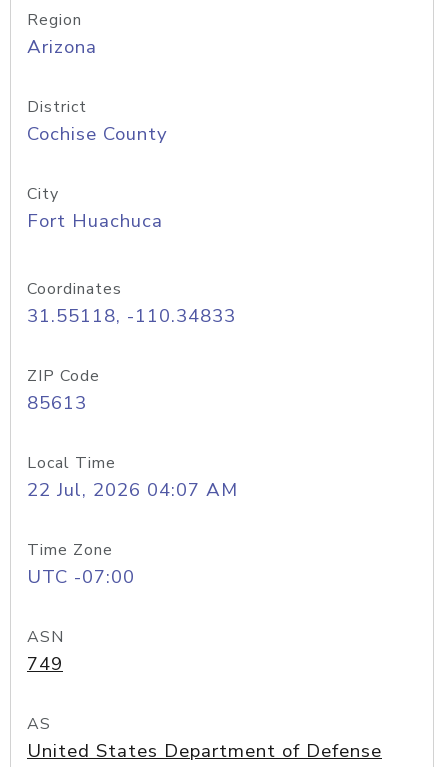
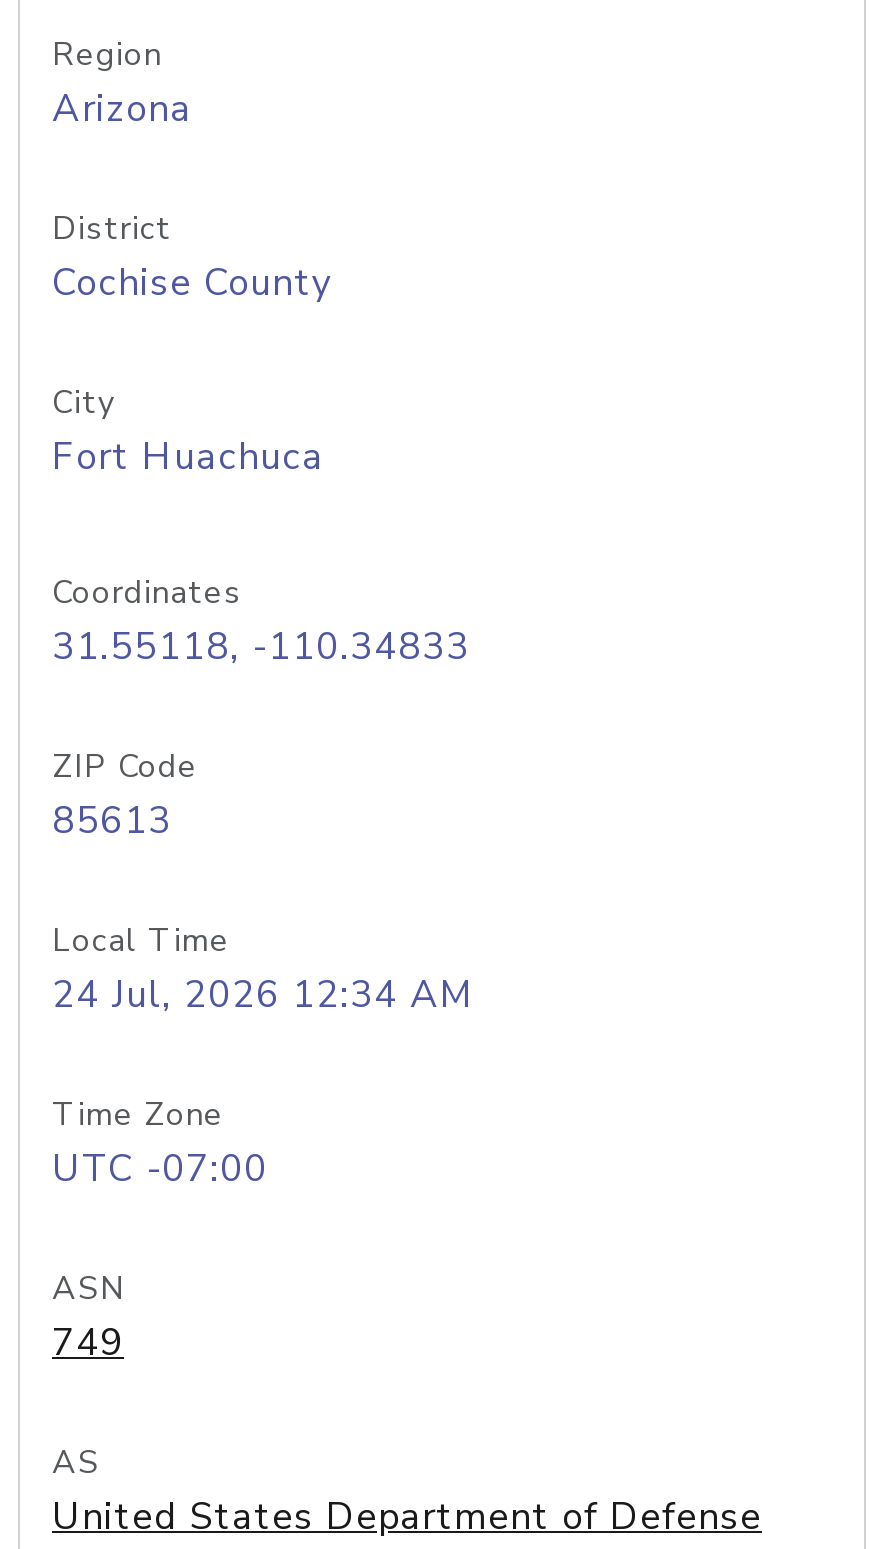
- 22 Jul, 2026 04:07 AM
+ 24 Jul, 2026 12:34 AM
